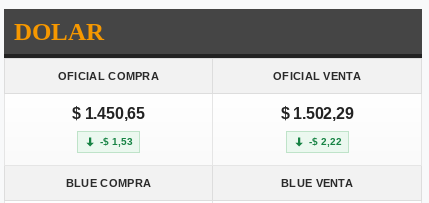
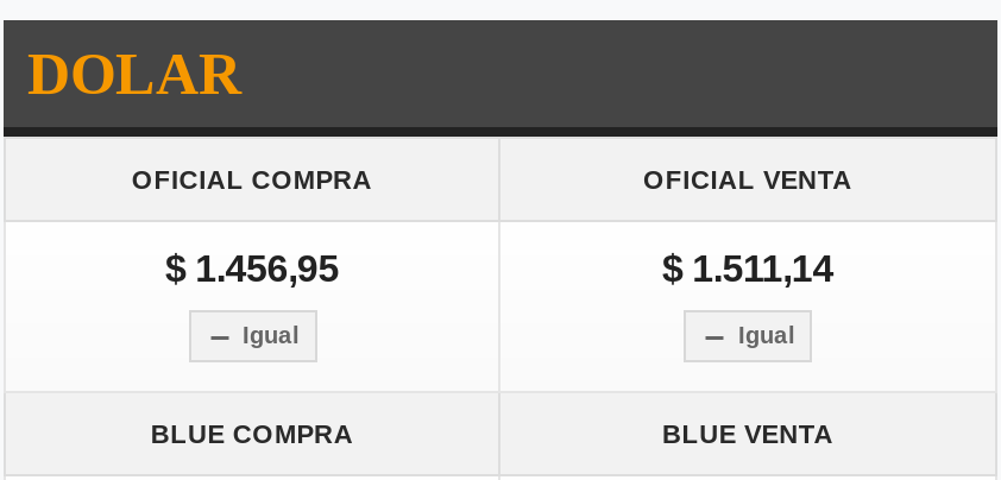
- $ 1.450,65
+ $ 1.456,95

- $ 1.502,29
+ $ 1.511,14

- -$ 1,53
+ Igual

- -$ 2,22
+ Igual
